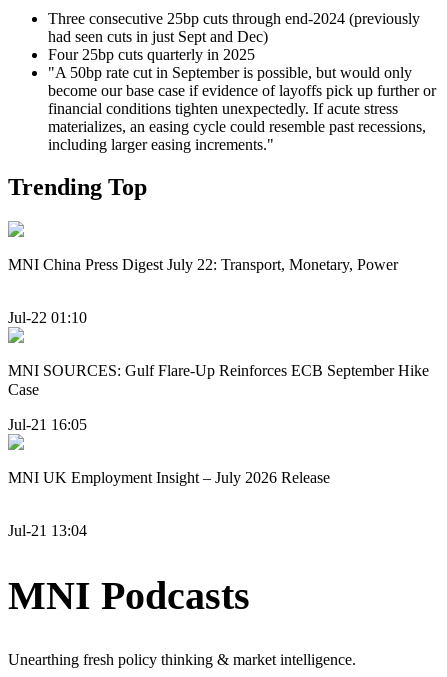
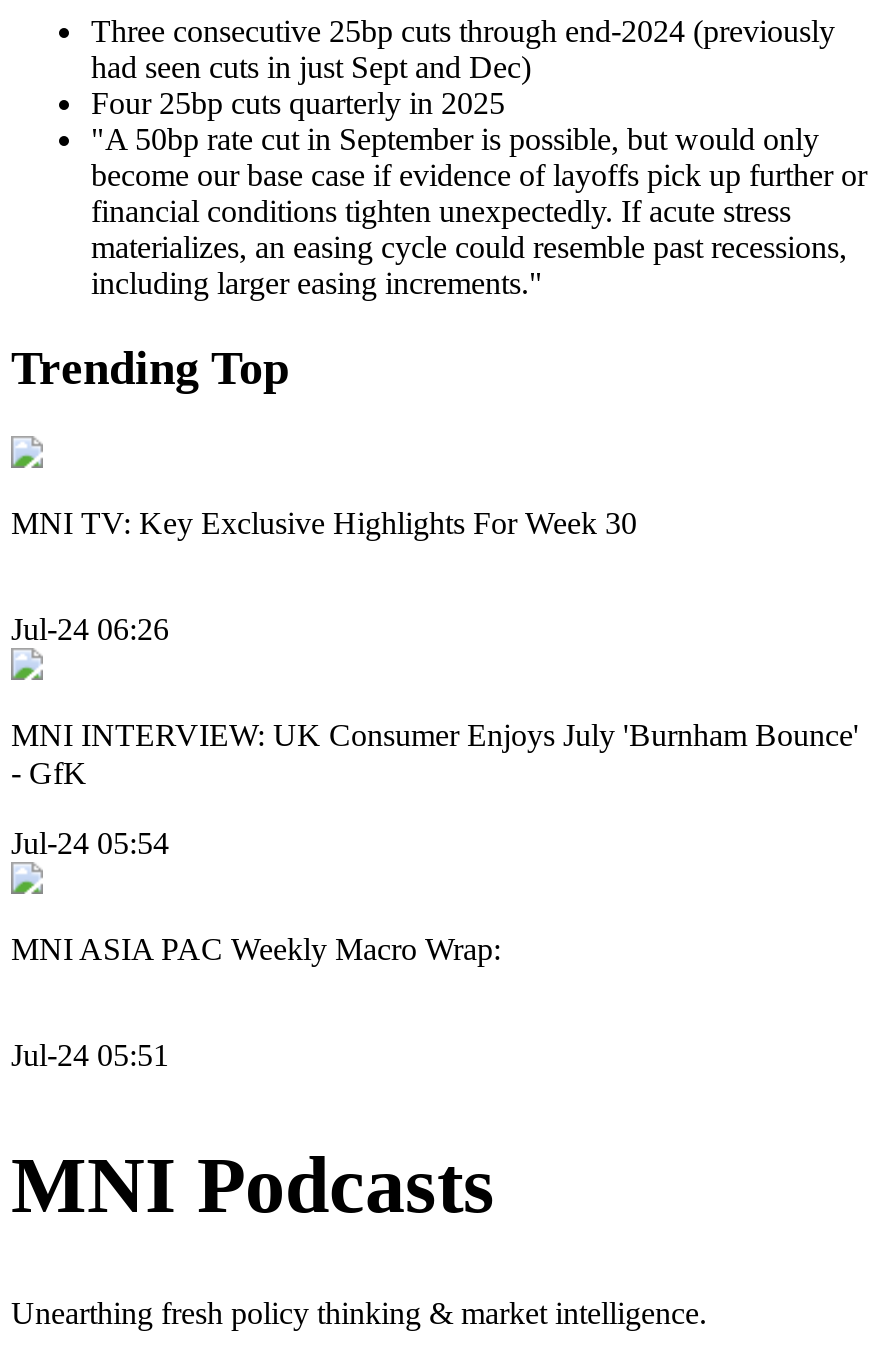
- MNI China Press Digest July 22: Transport, Monetary, Power
+ MNI TV: Key Exclusive Highlights For Week 30

- Jul-22 01:10
+ Jul-24 06:26

- MNI SOURCES: Gulf Flare-Up Reinforces ECB September Hike
- Case
+ MNI INTERVIEW: UK Consumer Enjoys July 'Burnham Bounce'
+ - GfK

- Jul-21 16:05
+ Jul-24 05:54

- MNI UK Employment Insight – July 2026 Release
+ MNI ASIA PAC Weekly Macro Wrap:

- Jul-21 13:04
+ Jul-24 05:51
